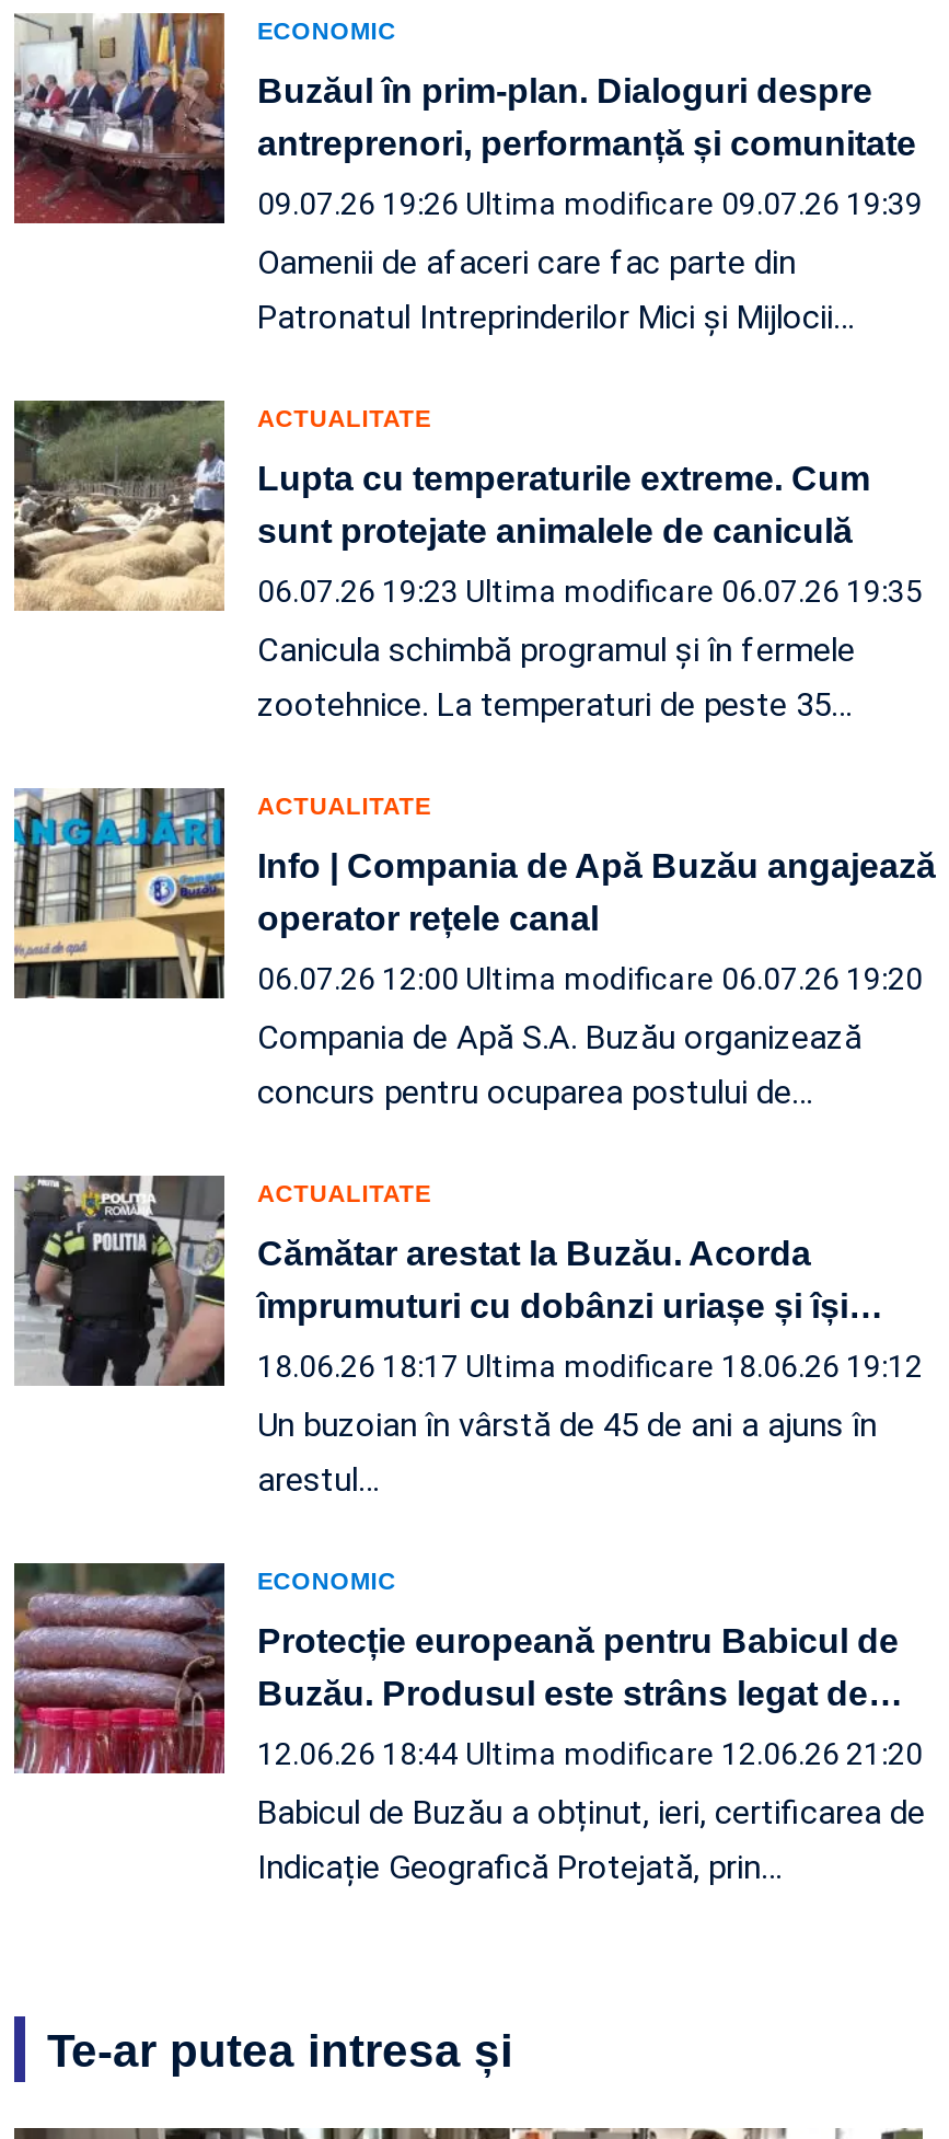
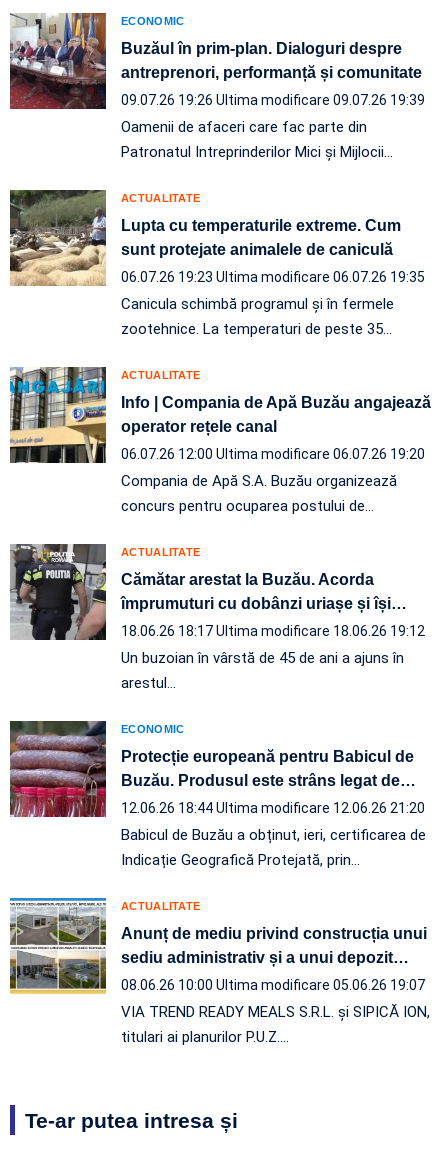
+ [image]
+ ACTUALITATE
+ Anunț de mediu privind construcția unui
+ sediu administrativ și a unui depozit …
+ 08.06.26 10:00 Ultima modificare 05.06.26 19:07
+ VIA TREND READY MEALS S.R.L. şi SIPICĂ ION,
+ titulari ai planurilor P.U.Z.…
